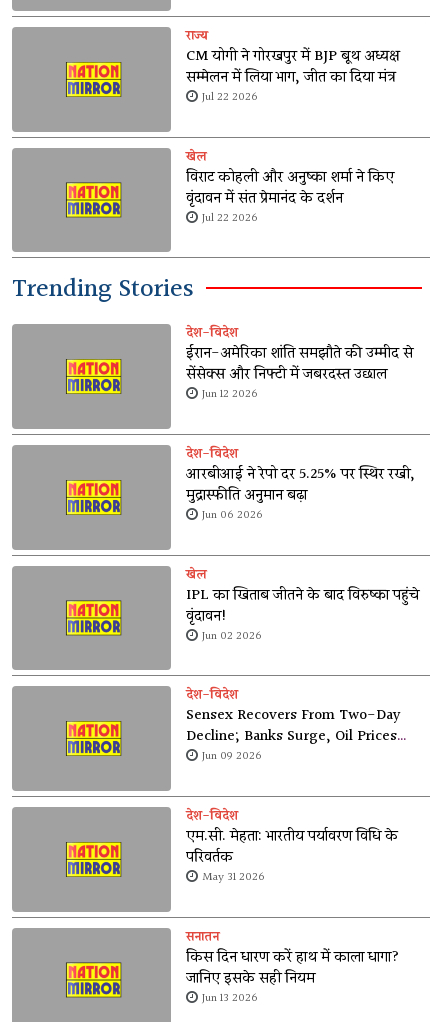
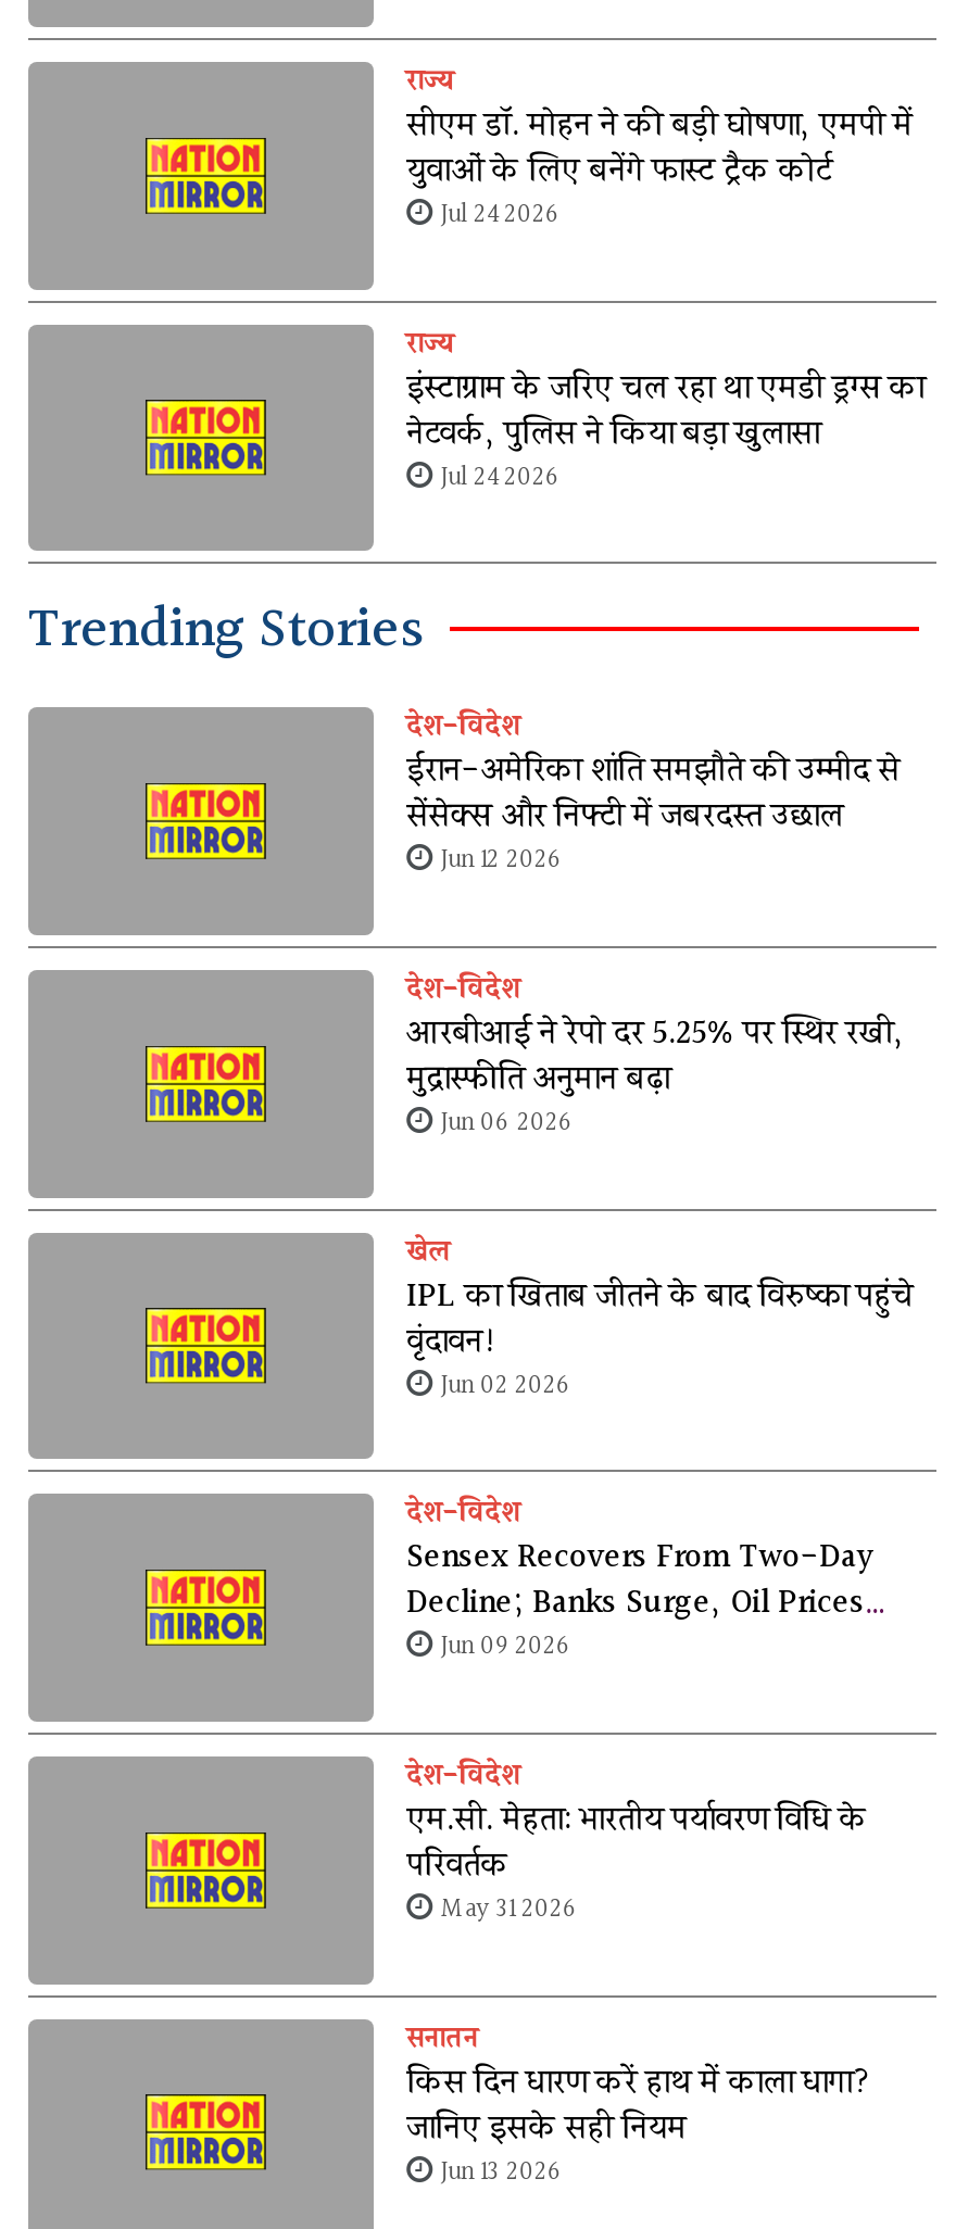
- CM योगी ने गोरखपुर में BJP बूथ अध्यक्ष
- सम्मेलन में लिया भाग, जीत का दिया मंत्र
- Jul 22 2026
+ सीएम डॉ. मोहन ने की बड़ी घोषणा, एमपी में
+ युवाओं के लिए बनेंगे फास्ट ट्रैक कोर्ट
+ Jul 24 2026

- खेल
- विराट कोहली और अनुष्का शर्मा ने किए
- वृंदावन में संत प्रेमानंद के दर्शन
- Jul 22 2026
+ राज्य
+ इंस्टाग्राम के जरिए चल रहा था एमडी ड्रग्स का
+ नेटवर्क, पुलिस ने किया बड़ा खुलासा
+ Jul 24 2026
